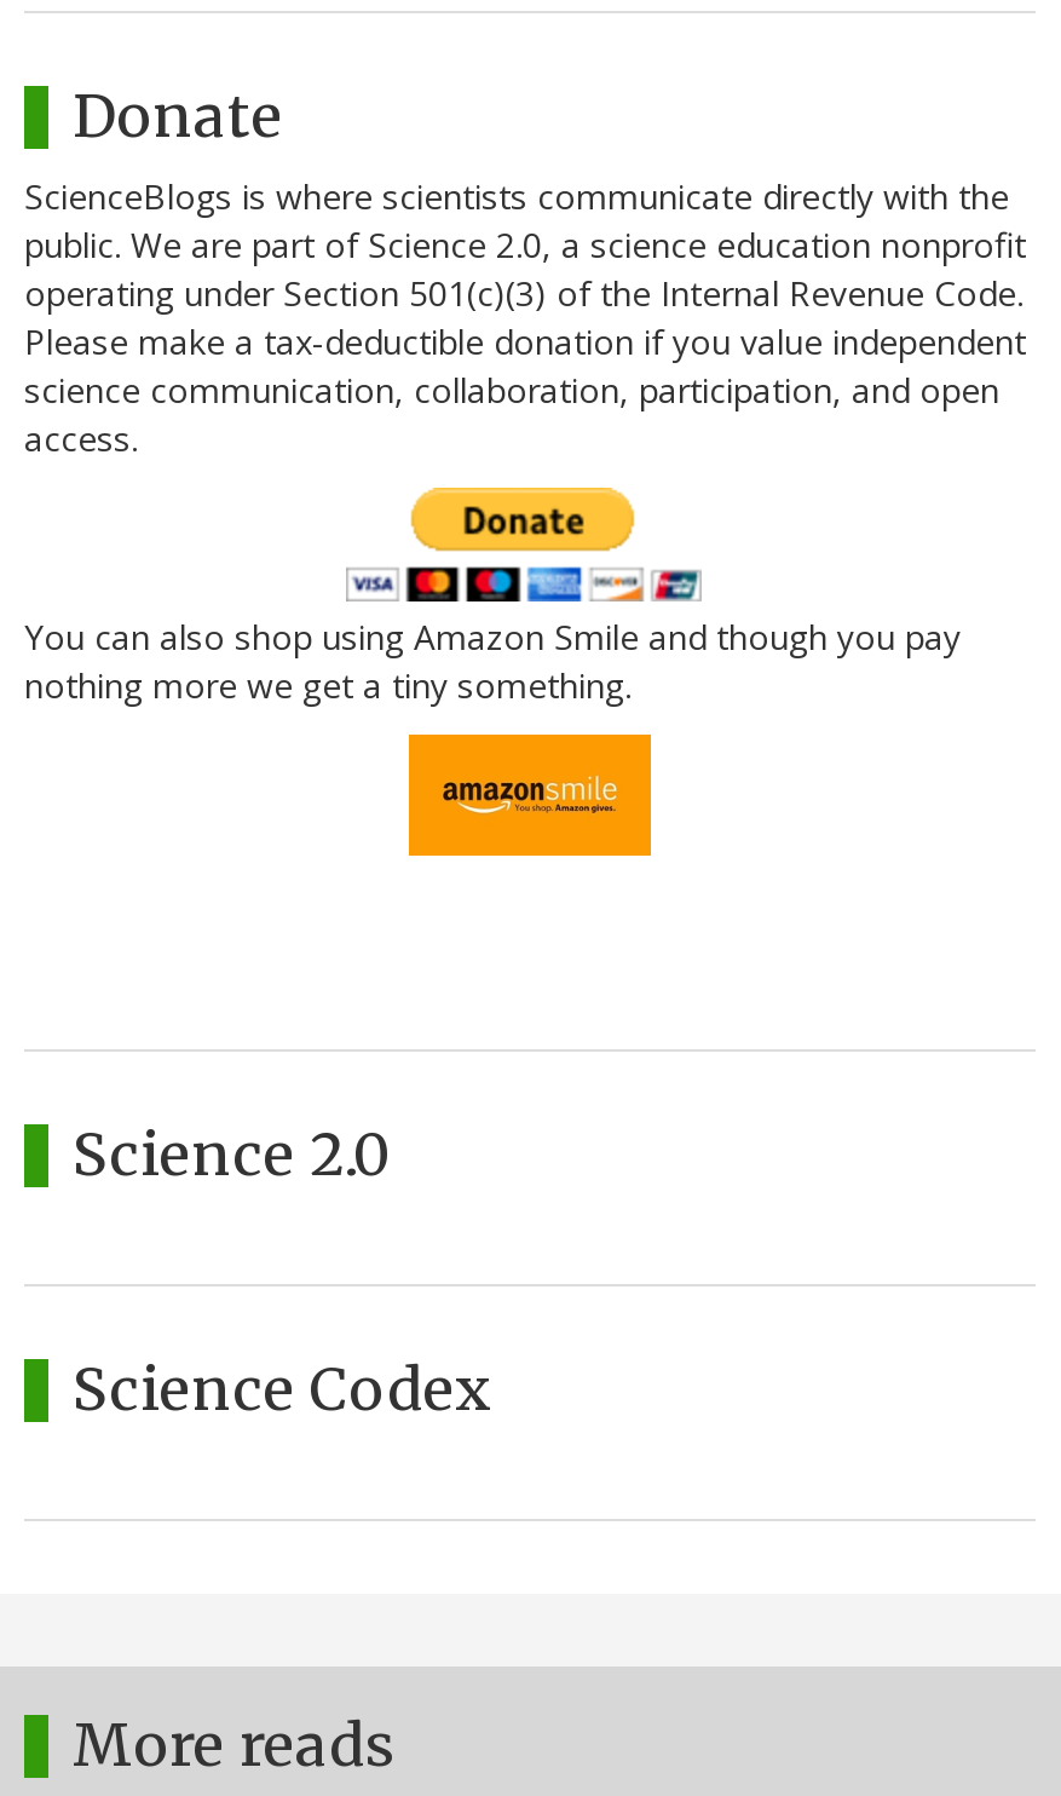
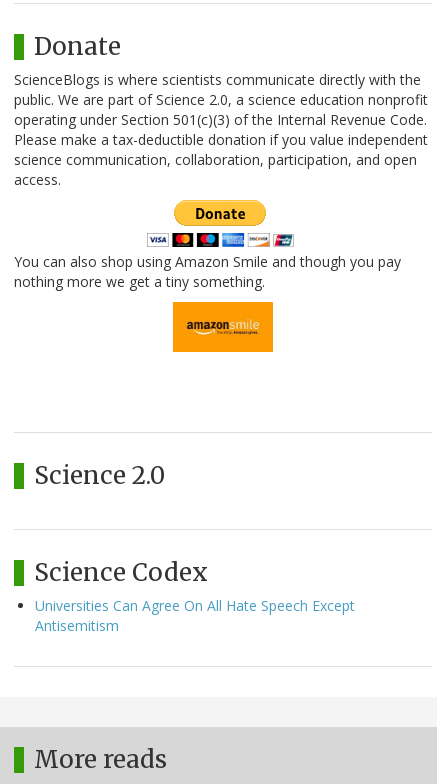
+ Universities Can Agree On All Hate Speech Except
+ Antisemitism
